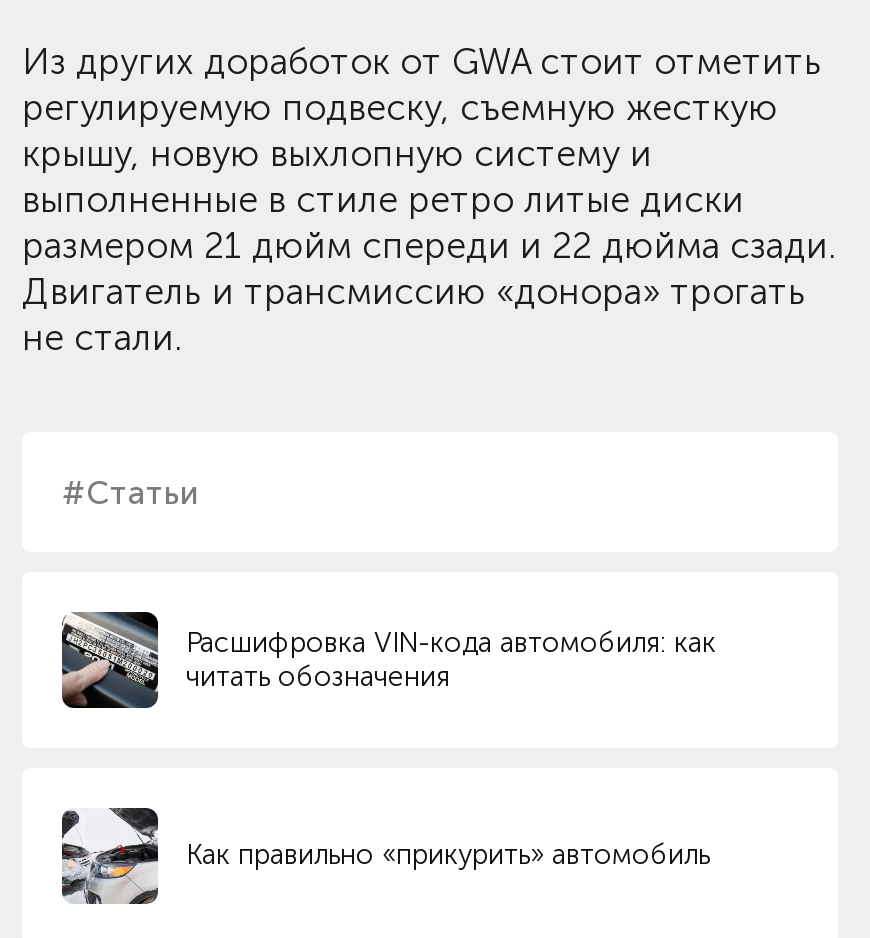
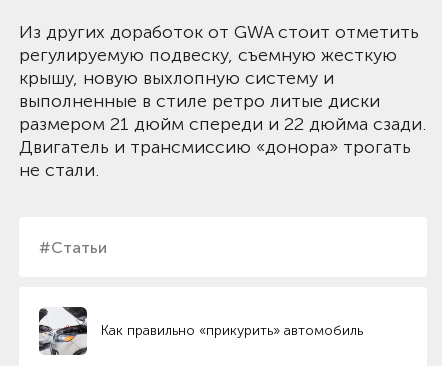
- [image]
- Расшифровка VIN-кода автомобиля: как
- читать обозначения
